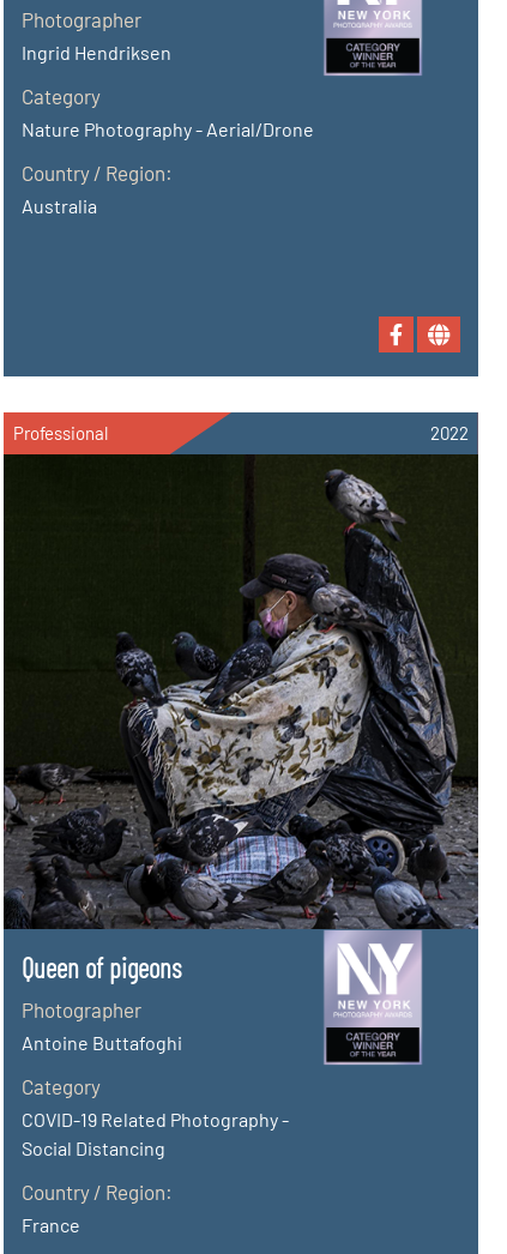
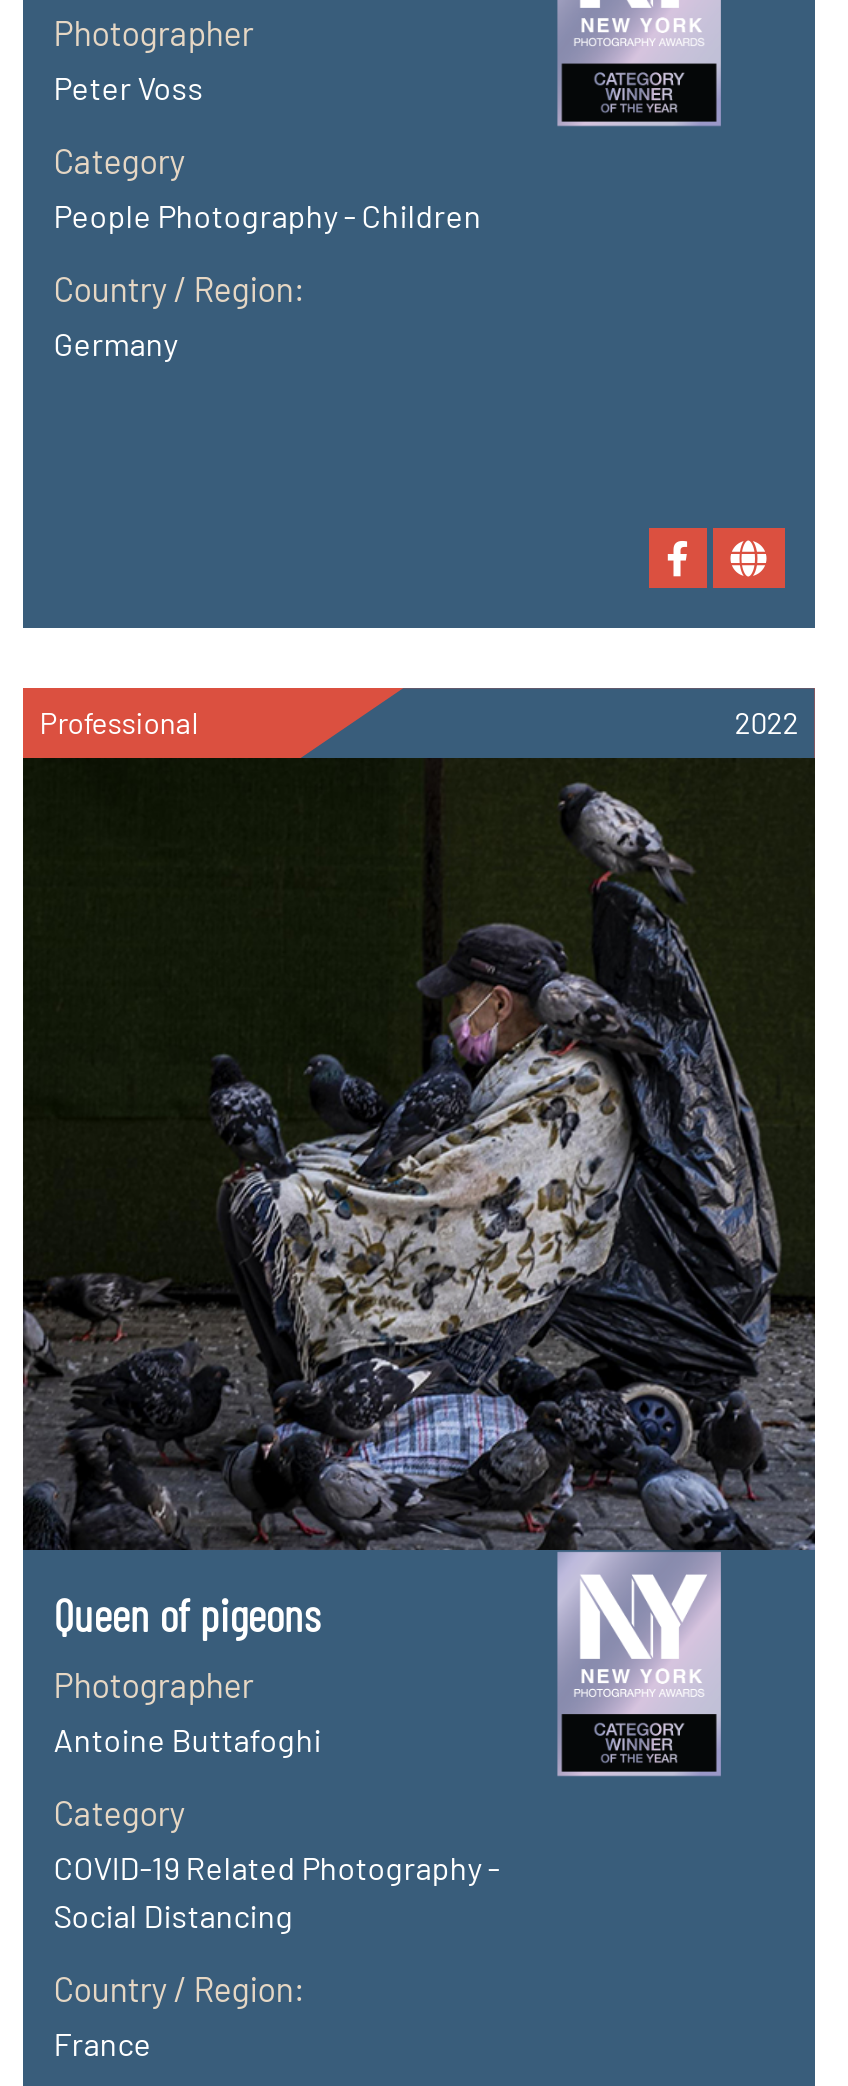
- Ingrid Hendriksen
+ Peter Voss

- Nature Photography - Aerial/Drone
+ People Photography - Children

- Australia
+ Germany
